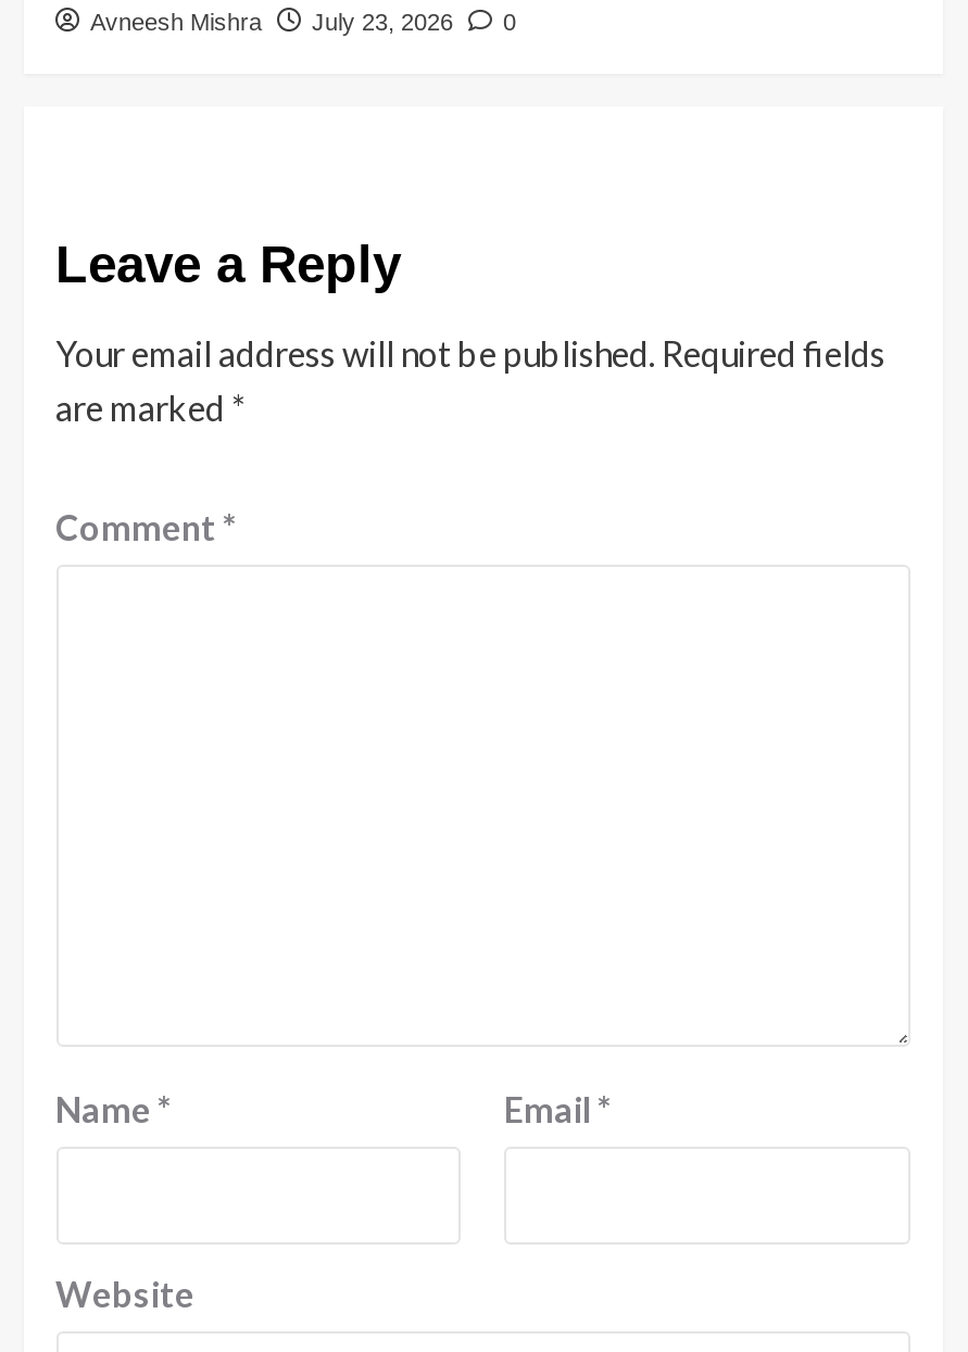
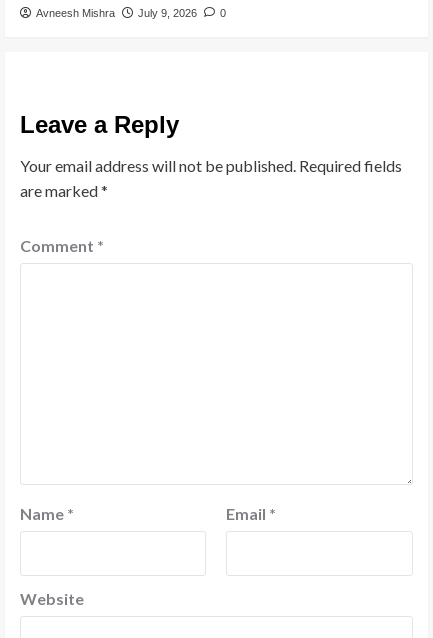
- Avneesh Mishra July 23, 2026 0
+ Avneesh Mishra July 9, 2026 0
